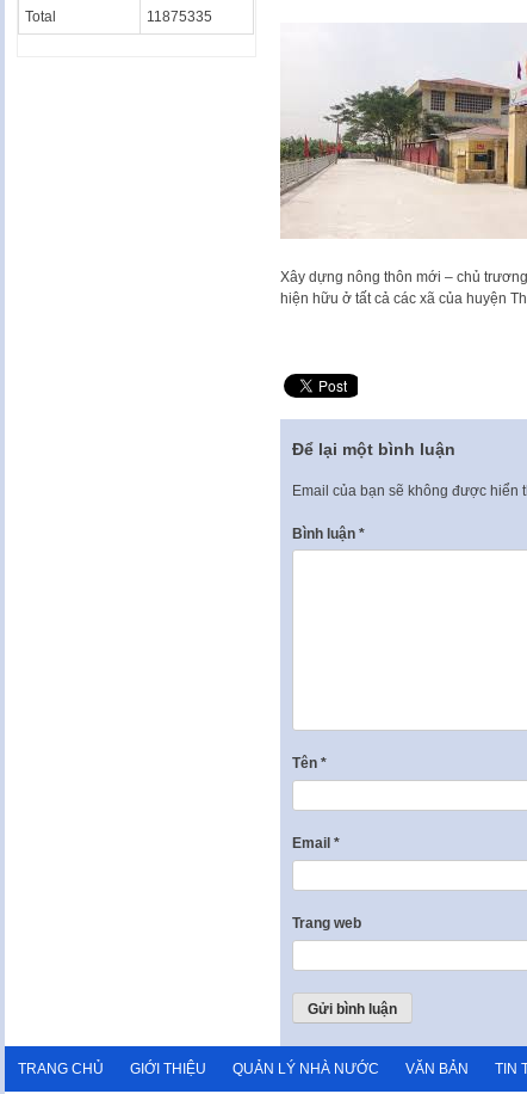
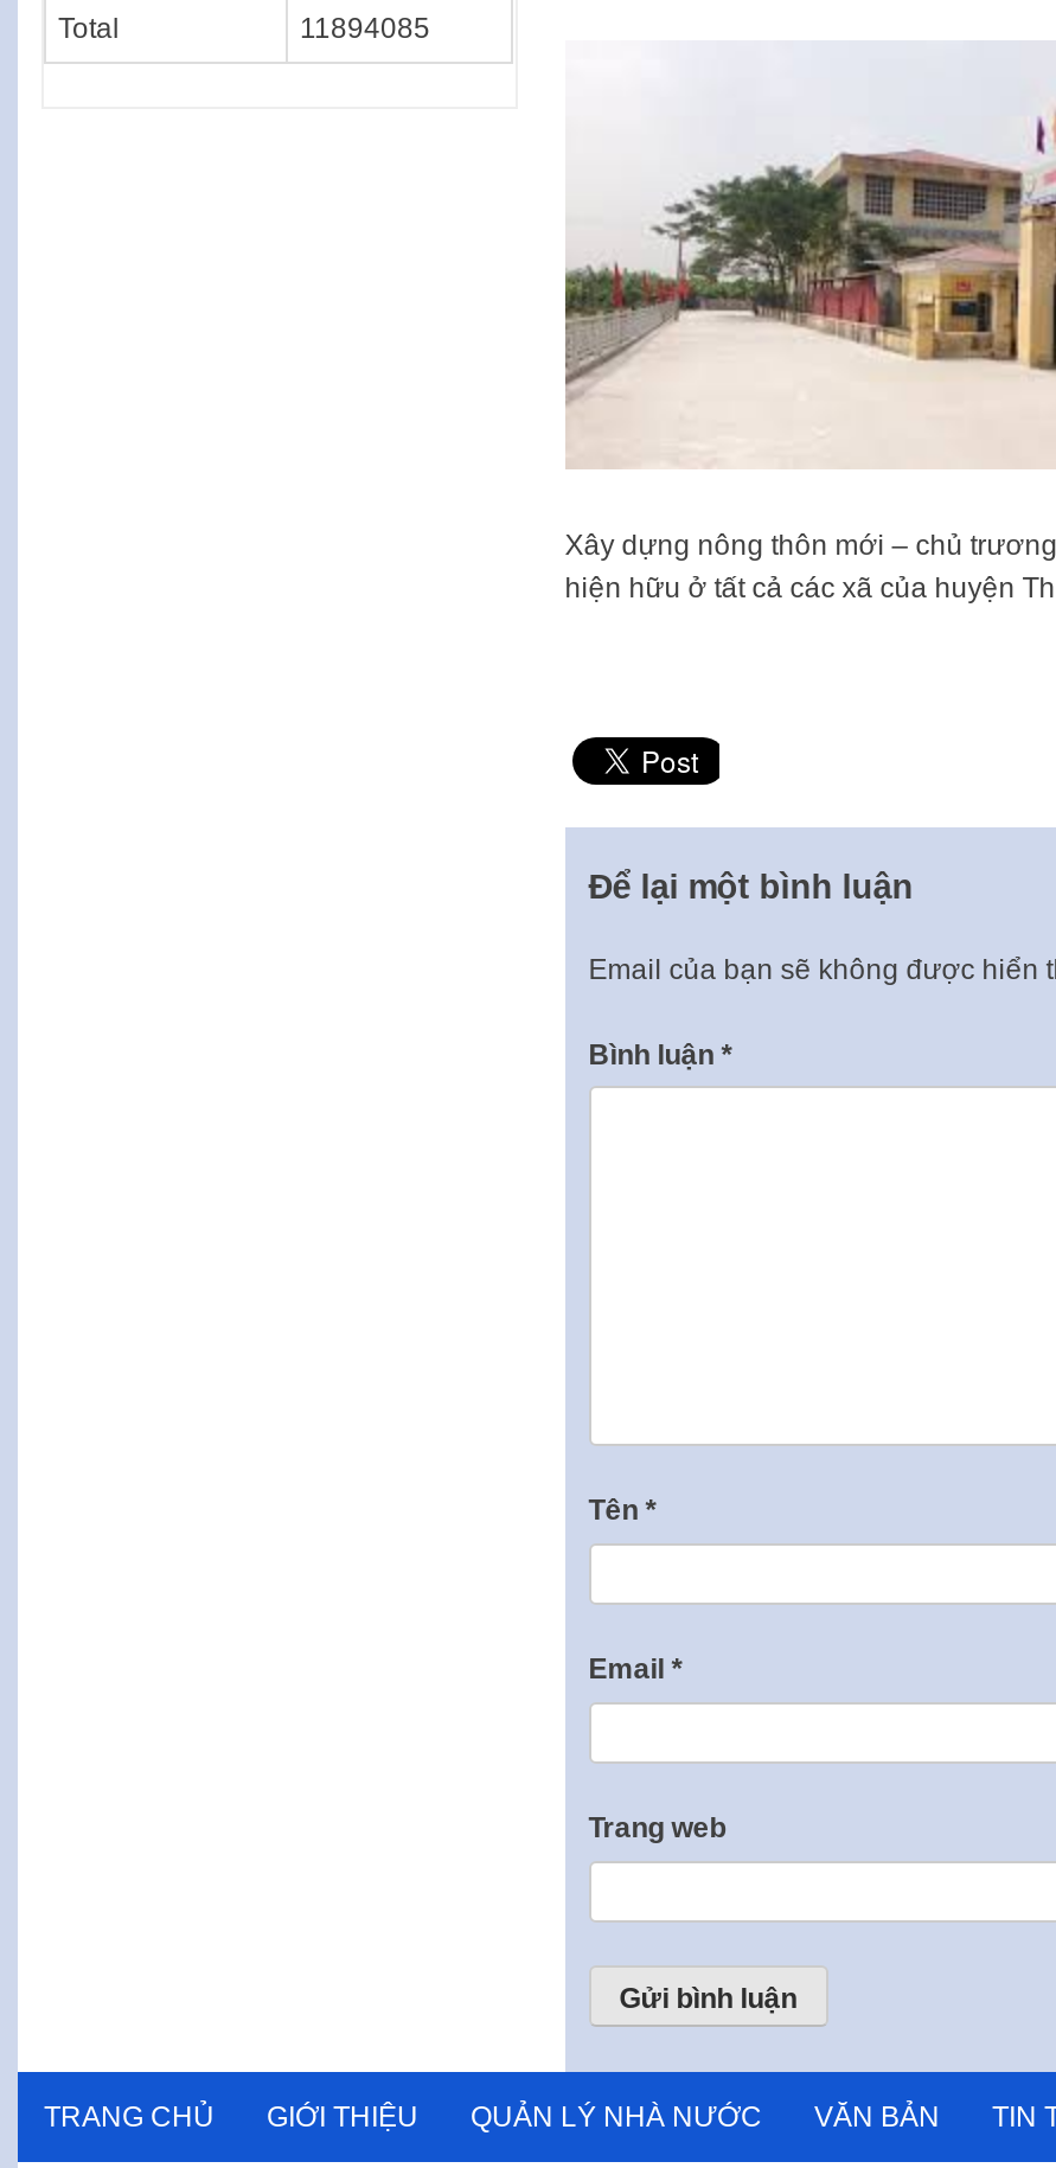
- 11875335
+ 11894085
